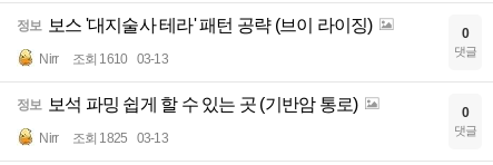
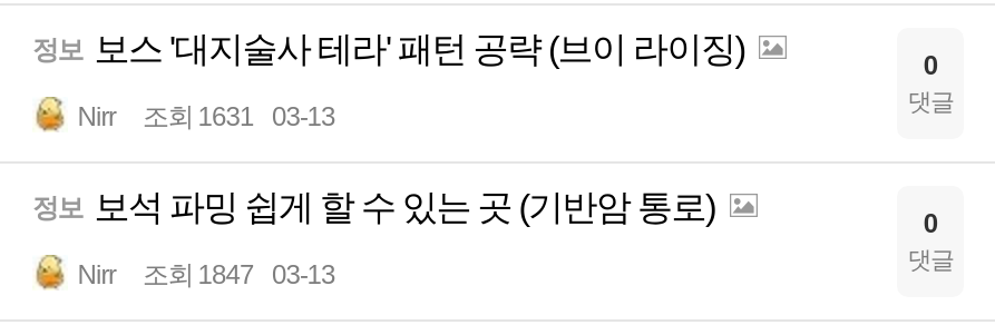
- Nirr 조회 1610 03-13
+ Nirr 조회 1631 03-13

- Nirr 조회 1825 03-13
+ Nirr 조회 1847 03-13
